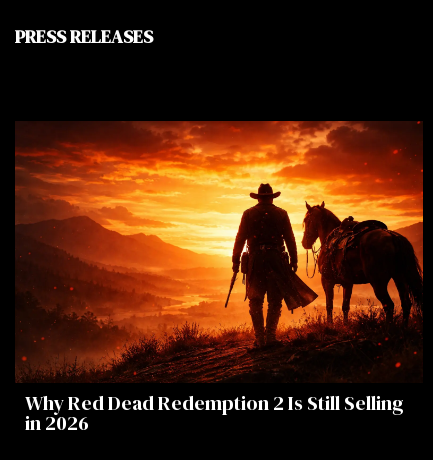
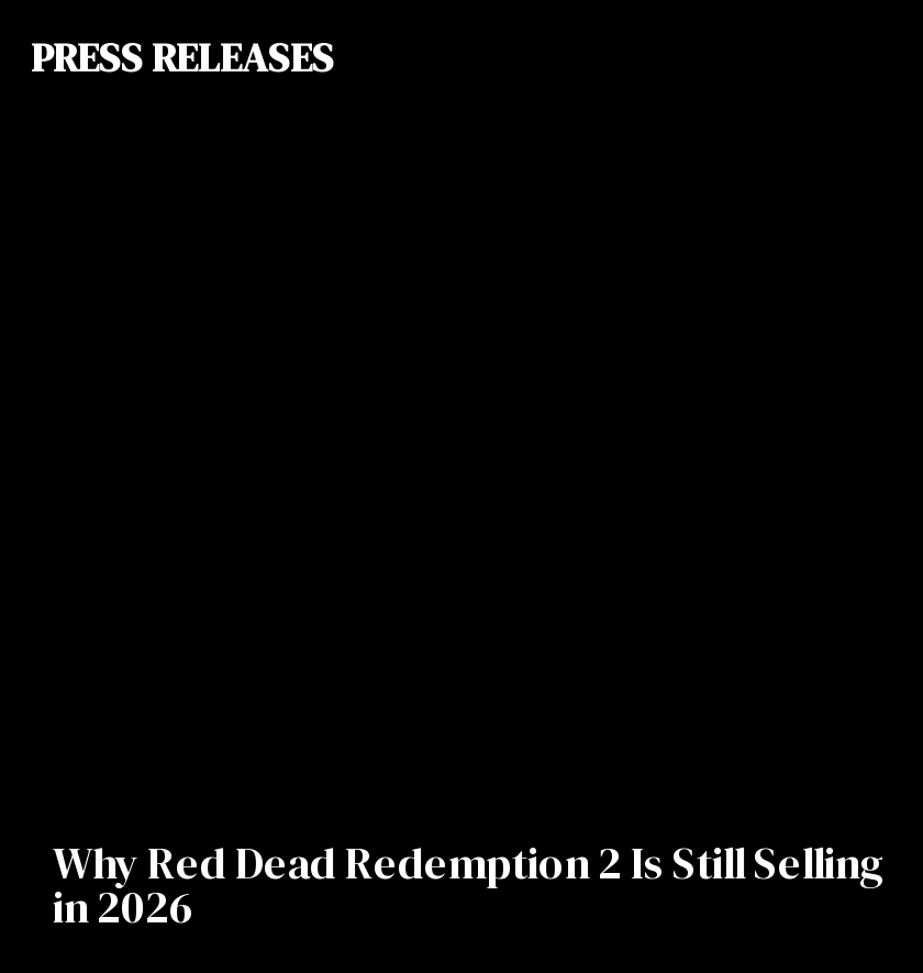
- [image]
